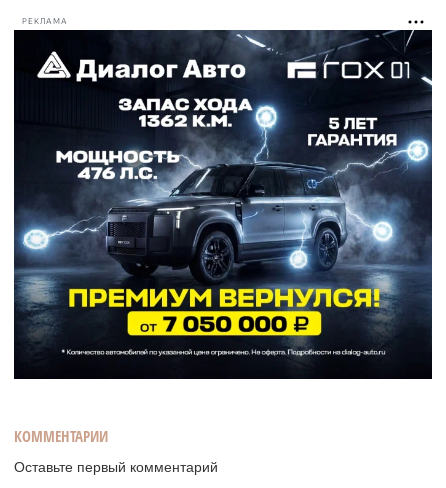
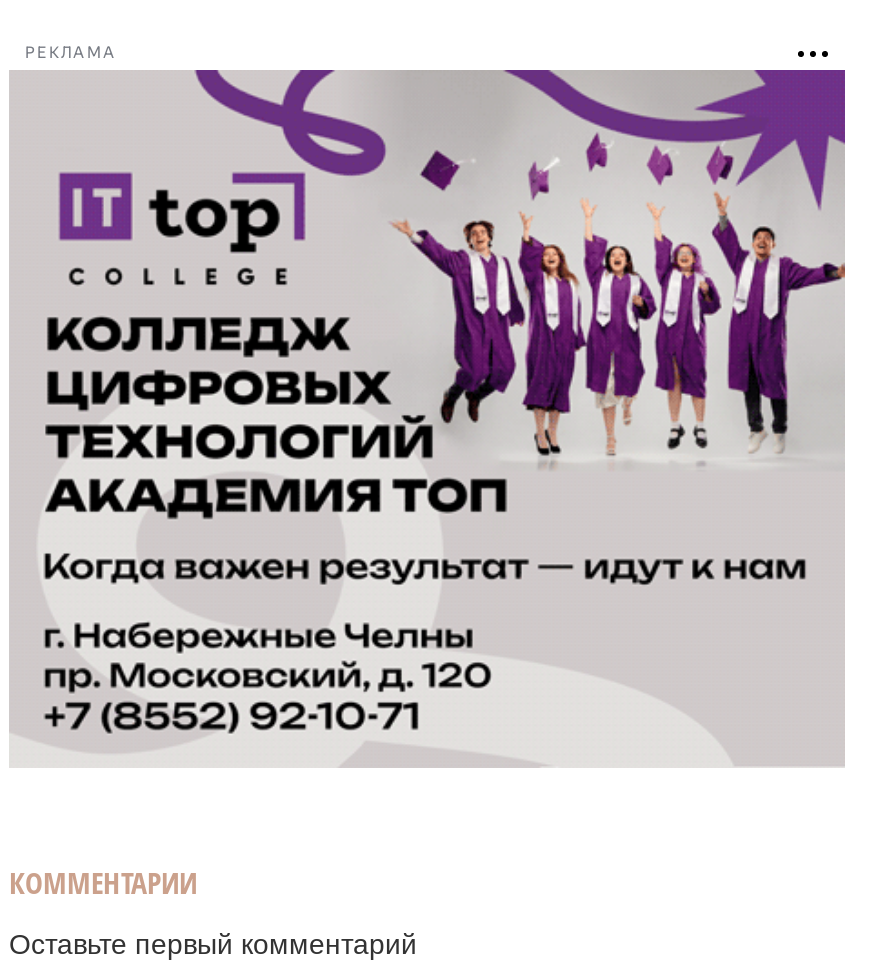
- [image]
+ [image]
